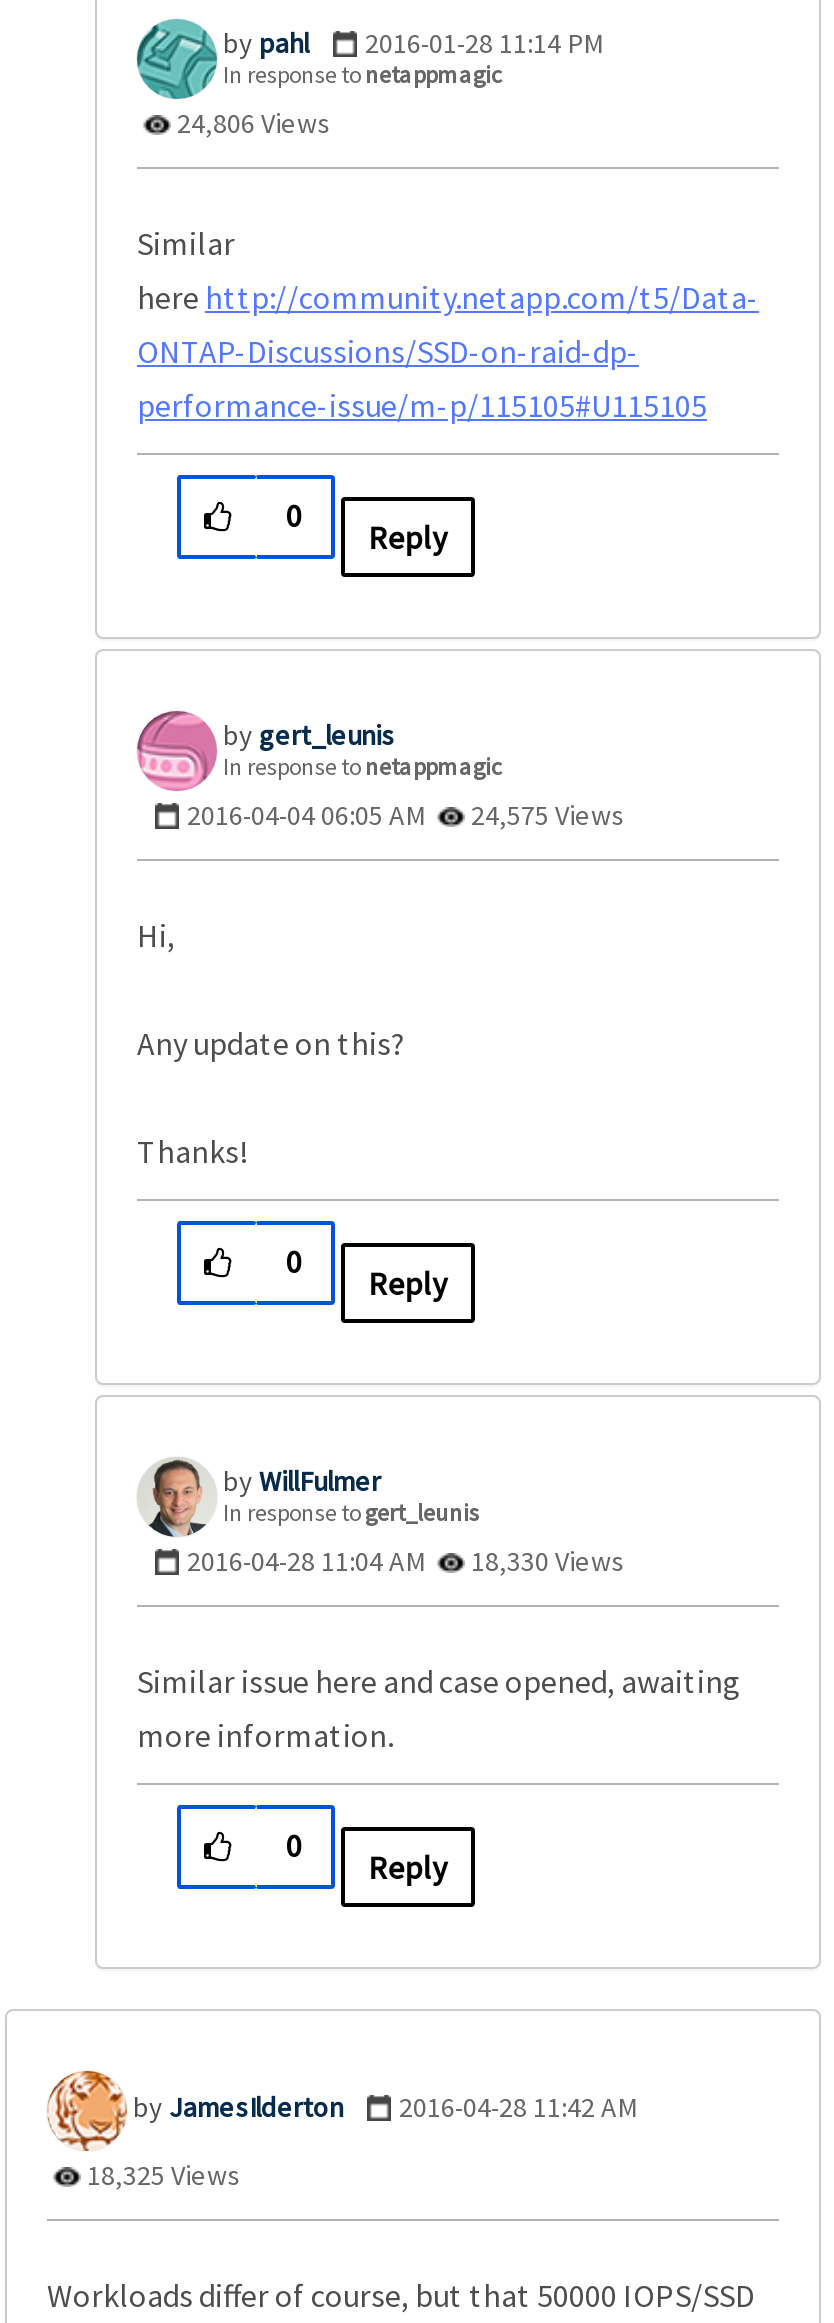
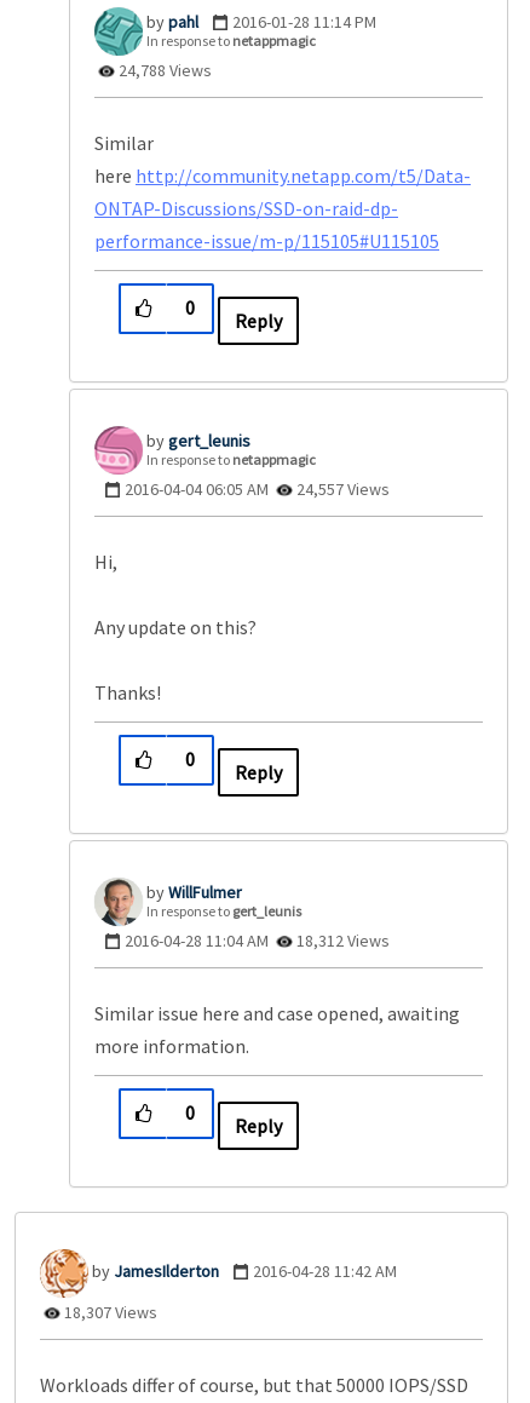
- 24,806 Views
+ 24,788 Views

- 2016-04-04 06:05 AM 24,575 Views
+ 2016-04-04 06:05 AM 24,557 Views

- 2016-04-28 11:04 AM 18,330 Views
+ 2016-04-28 11:04 AM 18,312 Views

- 18,325 Views
+ 18,307 Views
